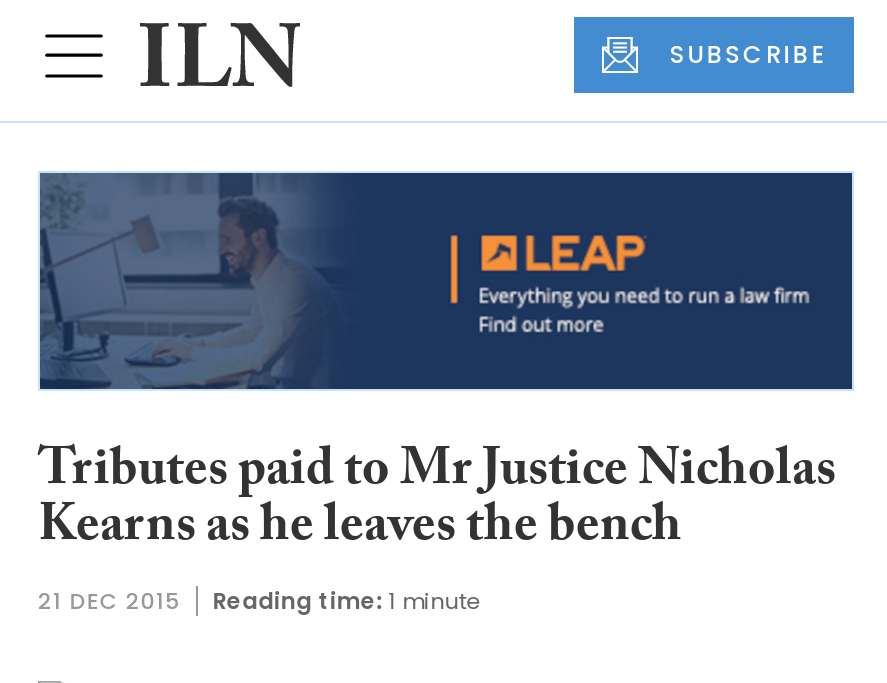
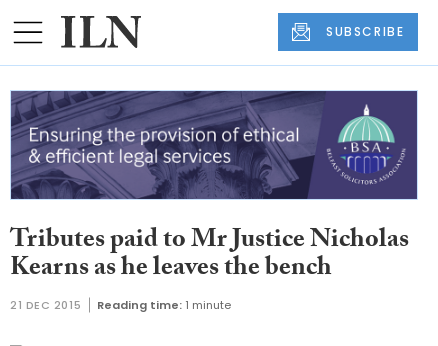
- [image]
+ [image]
